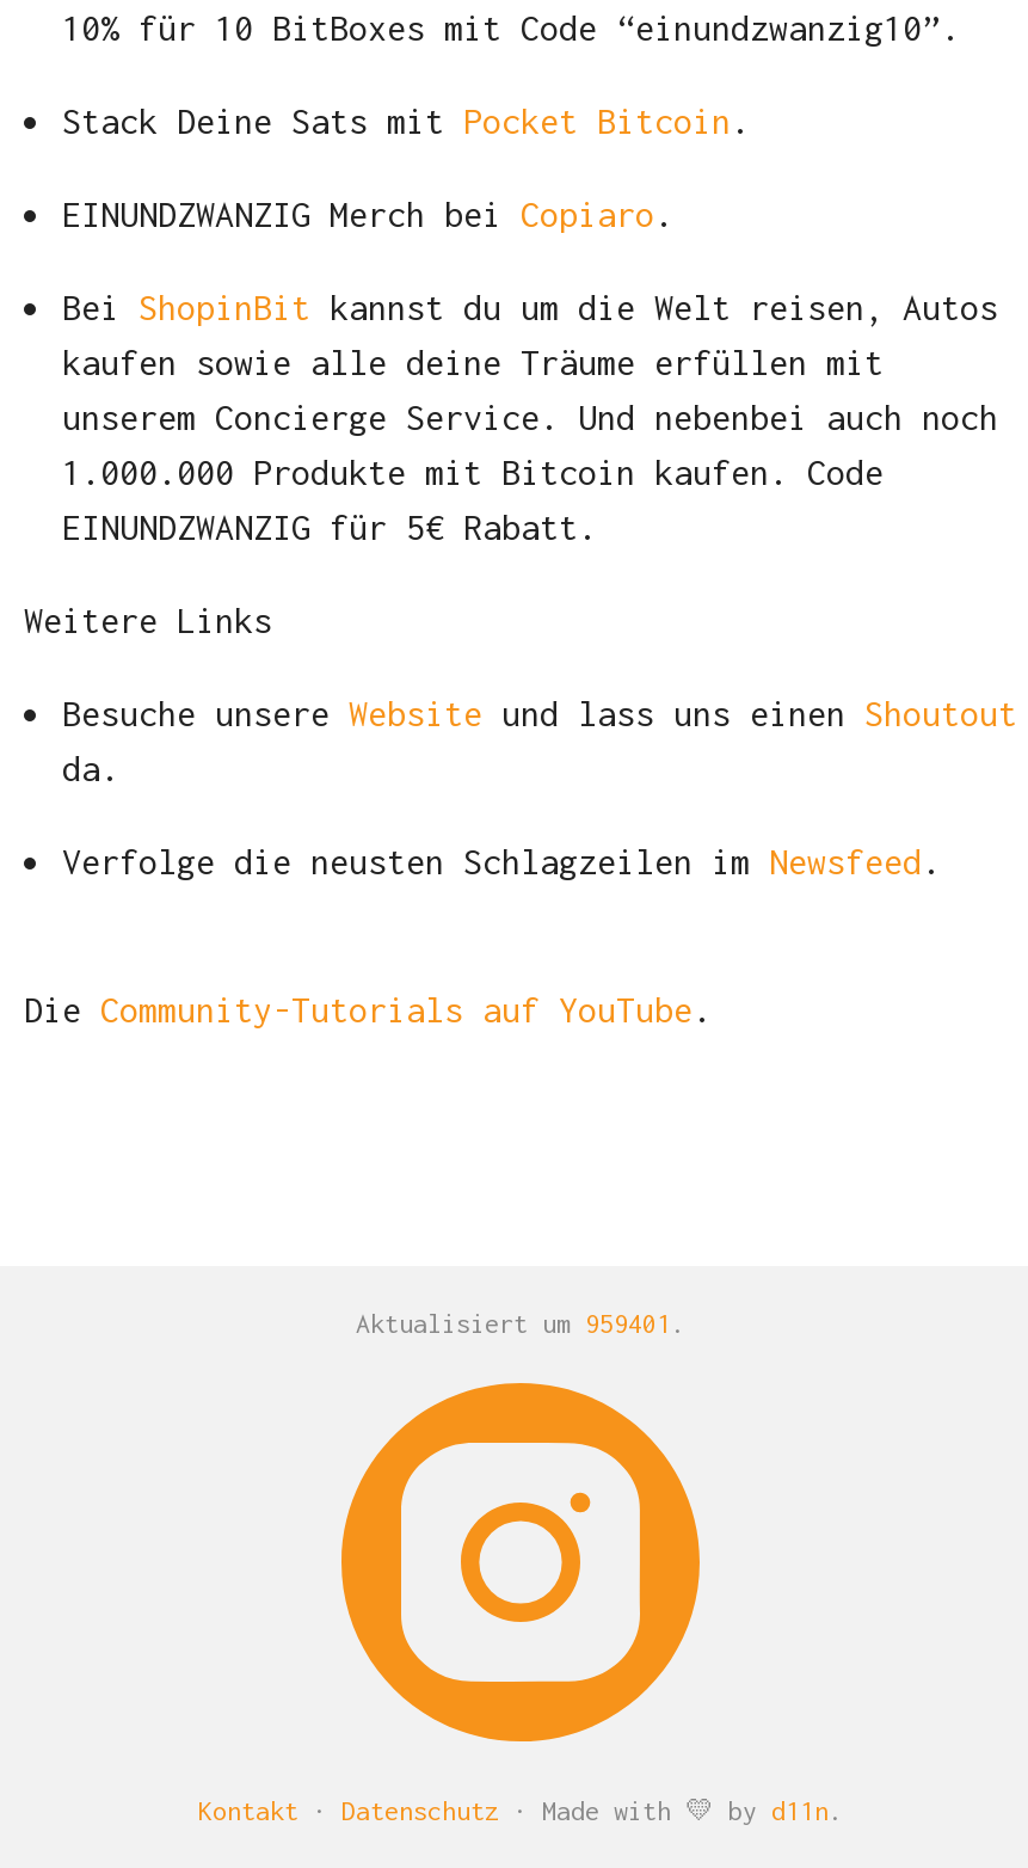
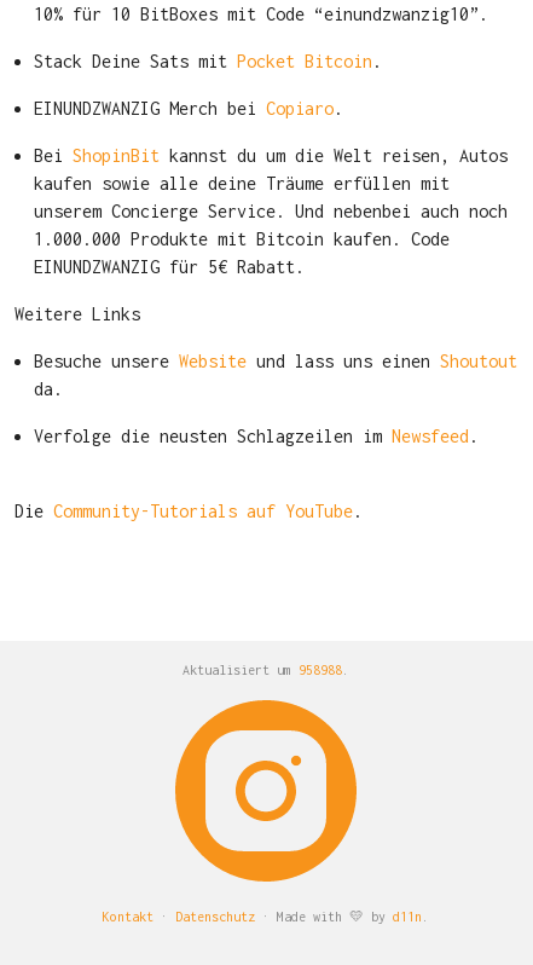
- Aktualisiert um 959401.
+ Aktualisiert um 958988.
